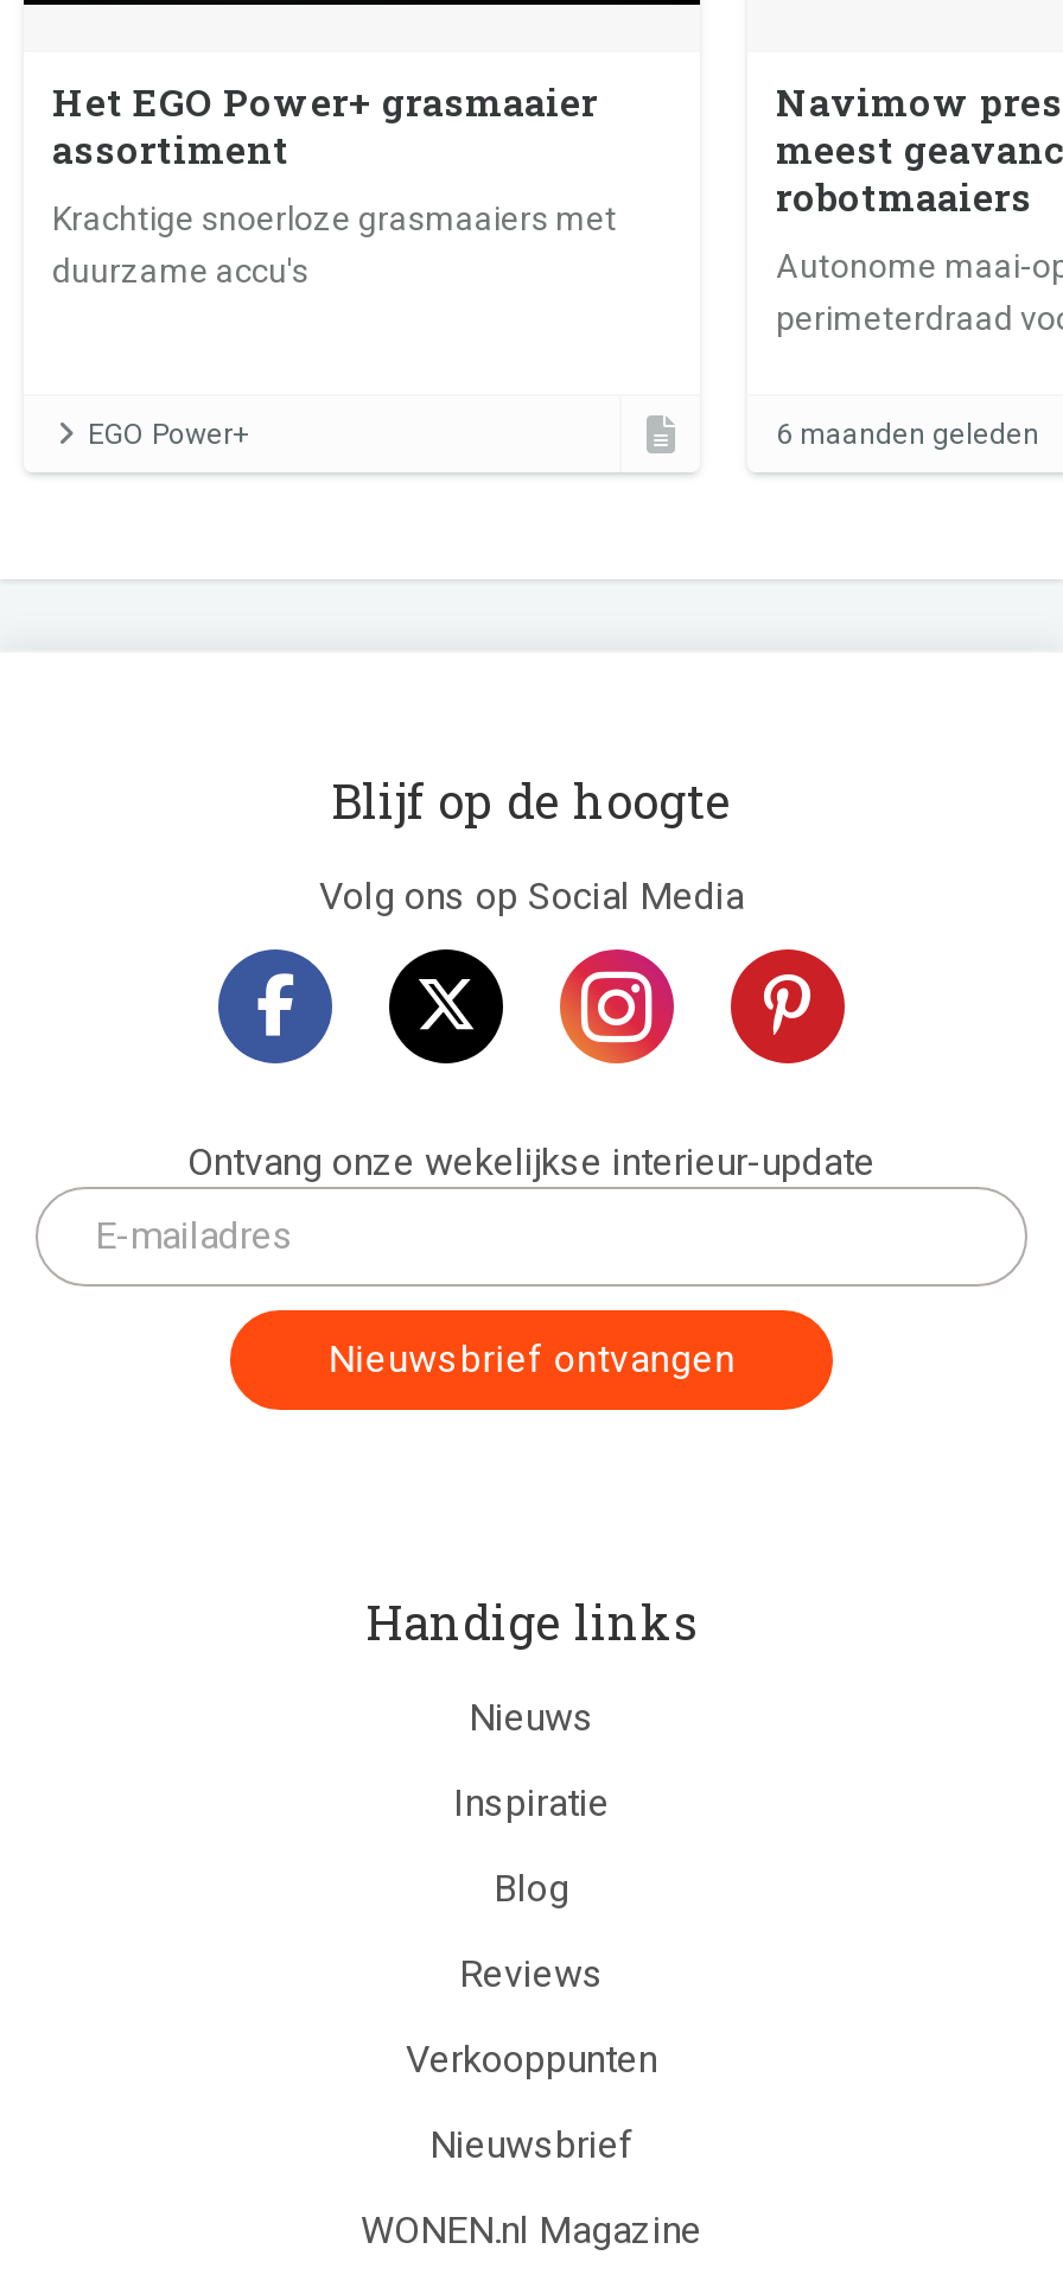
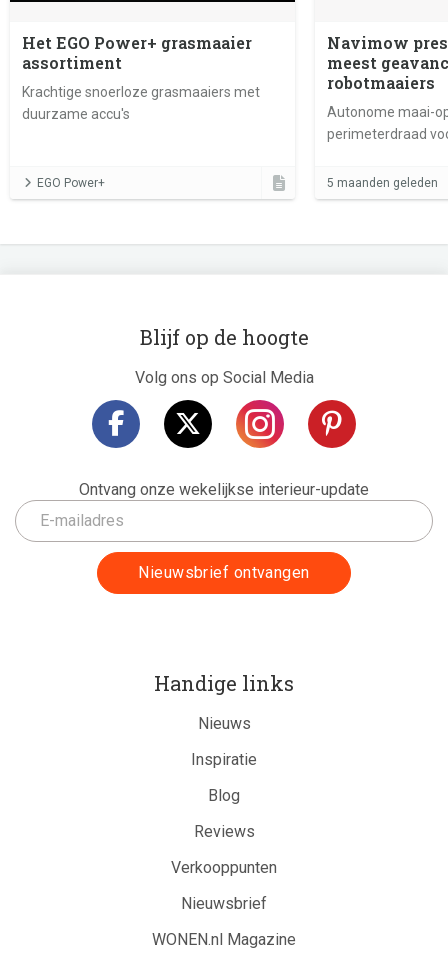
- 6 maanden geleden
+ 5 maanden geleden
